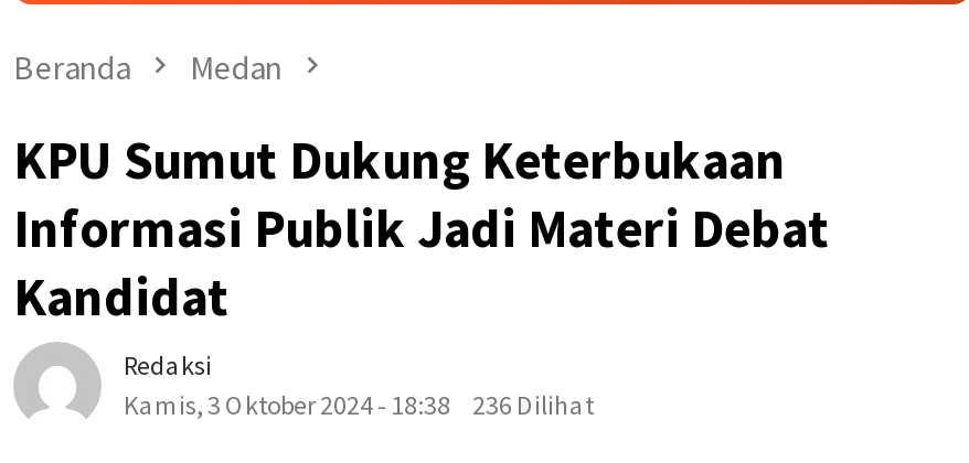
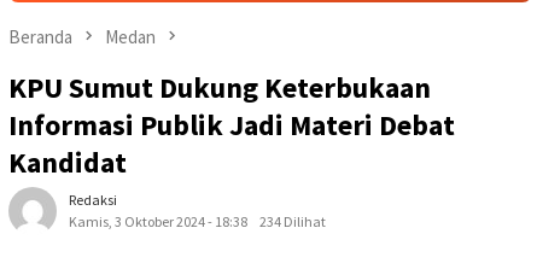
- Kamis, 3 Oktober 2024 - 18:38 236 Dilihat
+ Kamis, 3 Oktober 2024 - 18:38 234 Dilihat
